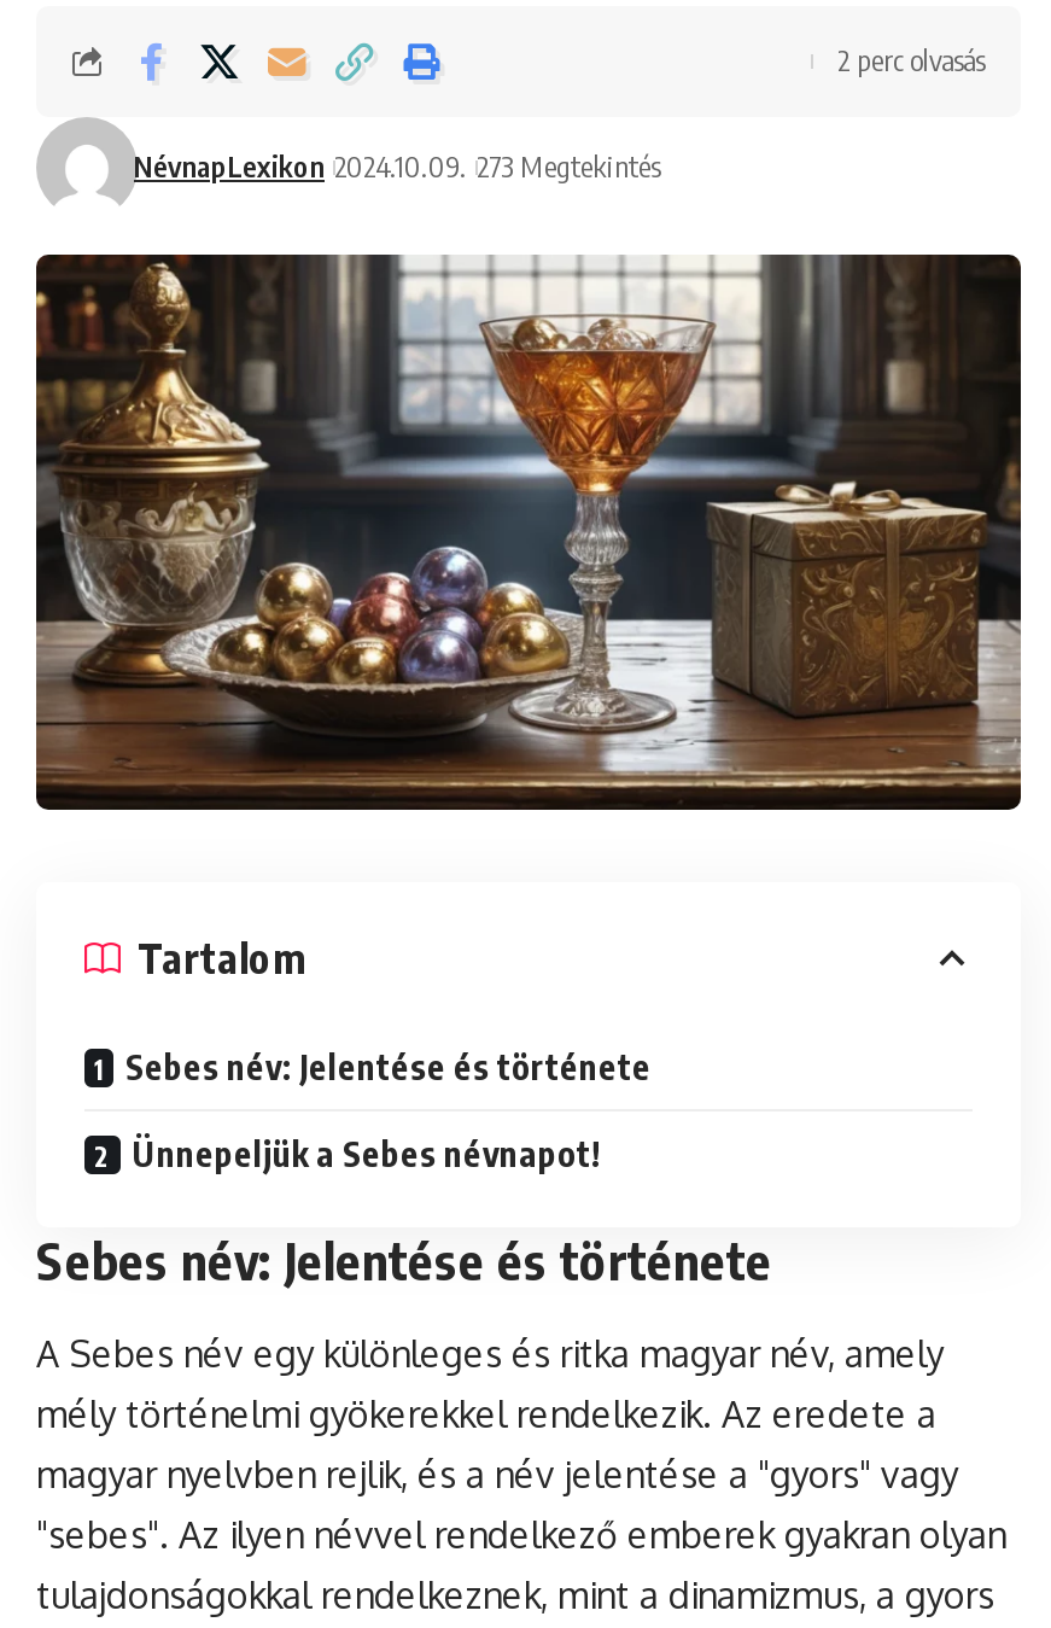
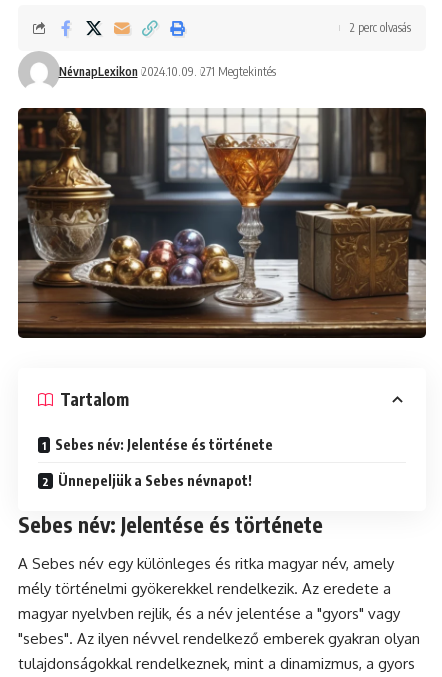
- NévnapLexikon 2024.10.09. 273 Megtekintés
+ NévnapLexikon 2024.10.09. 271 Megtekintés
